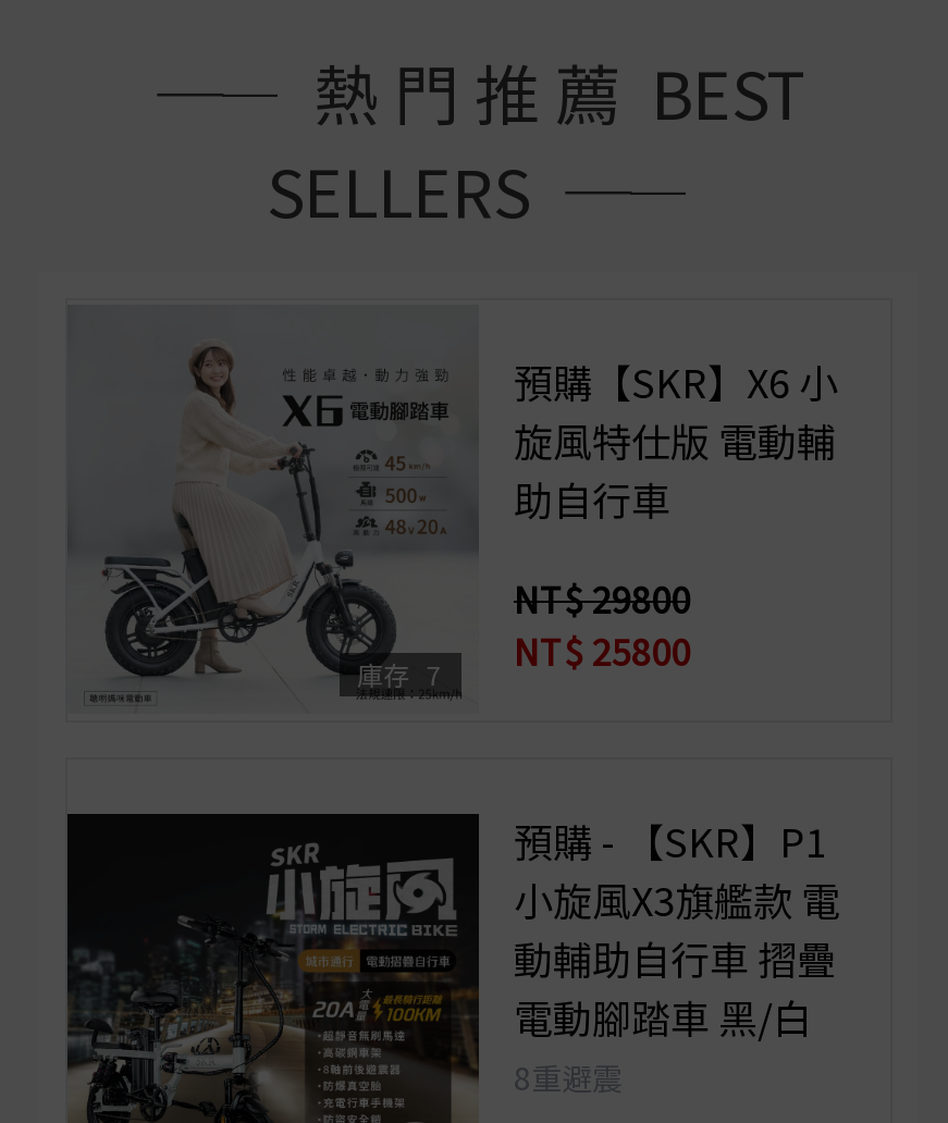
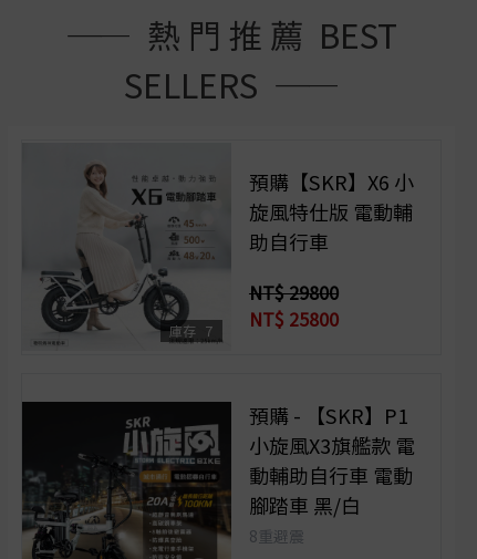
- 動輔助自行車 摺疊
- 電動腳踏車 黑/白
+ 動輔助自行車 電動
+ 腳踏車 黑/白
